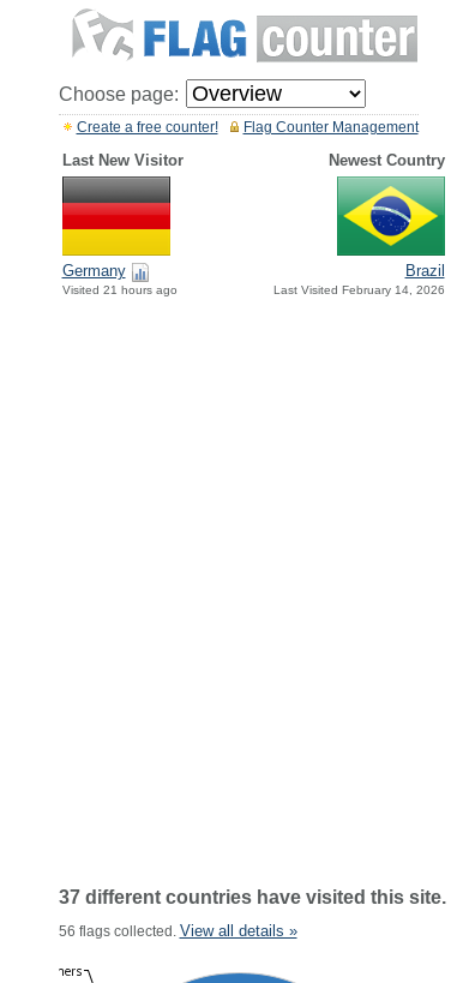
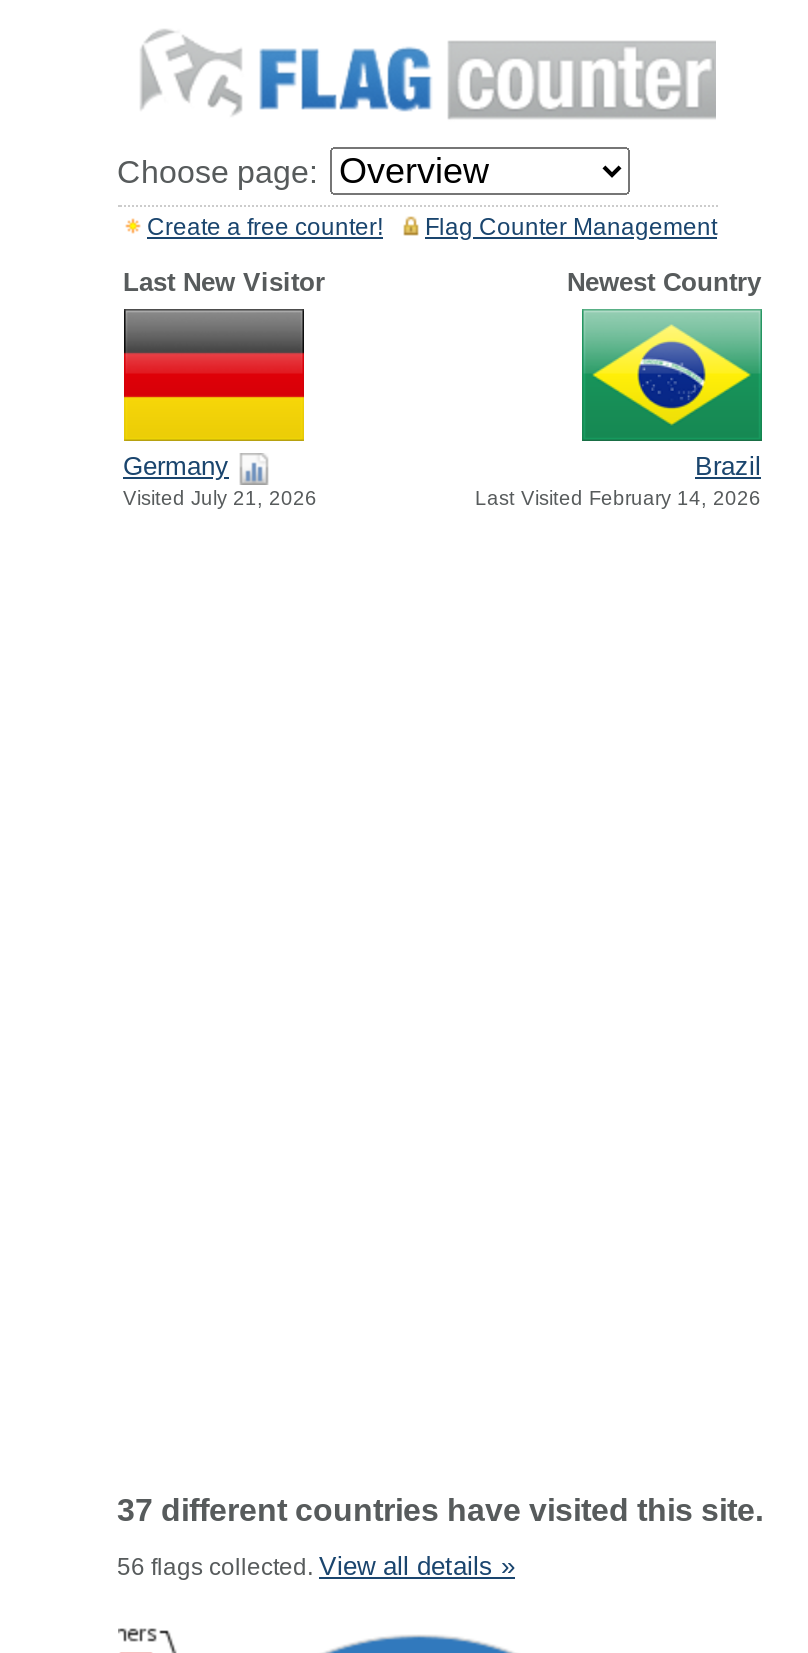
- Visited 21 hours ago
+ Visited July 21, 2026
